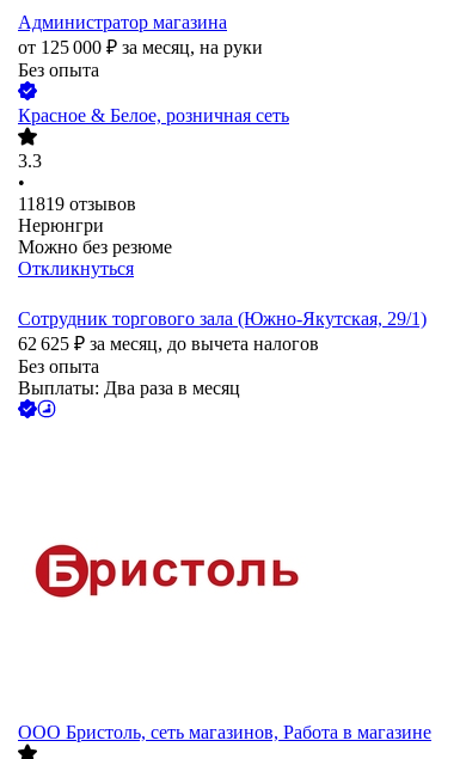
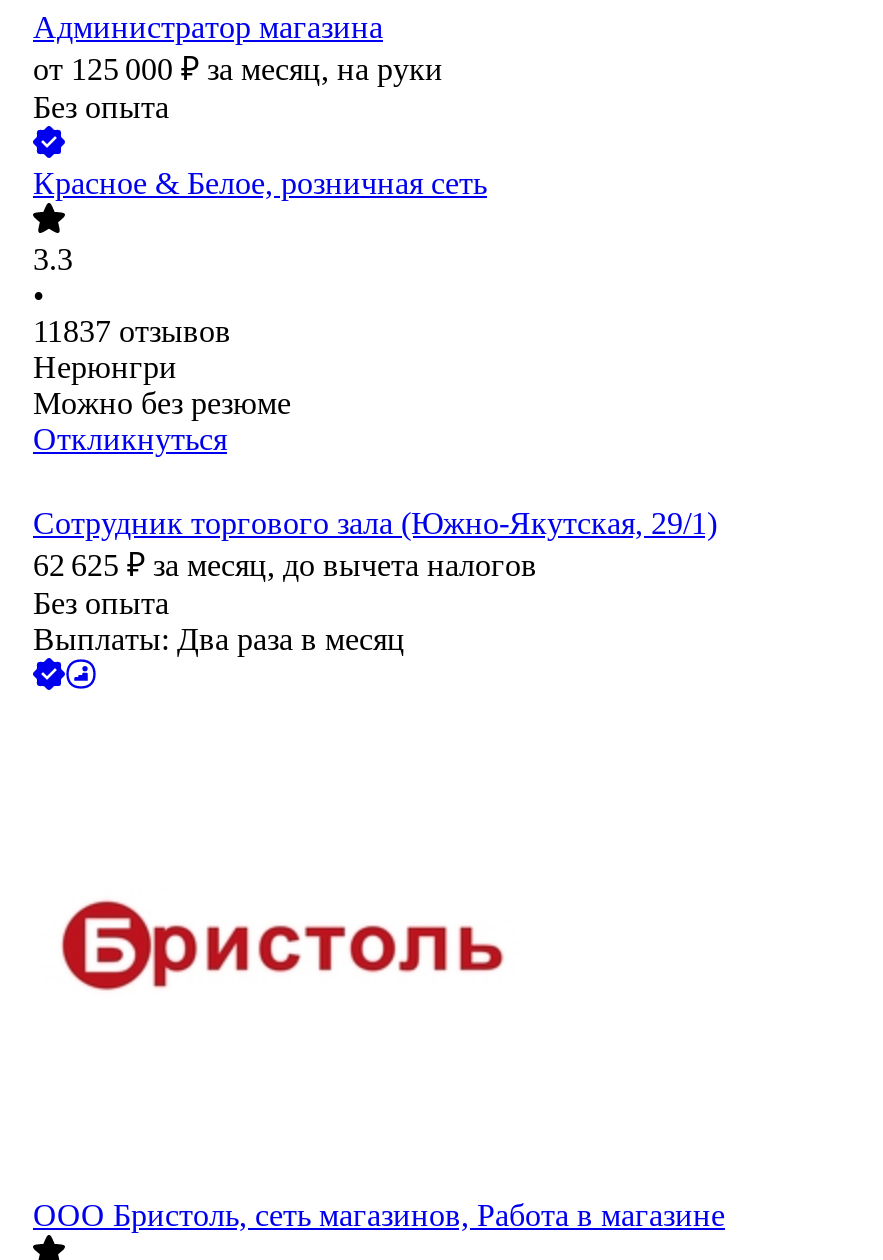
- 11819 отзывов
+ 11837 отзывов
